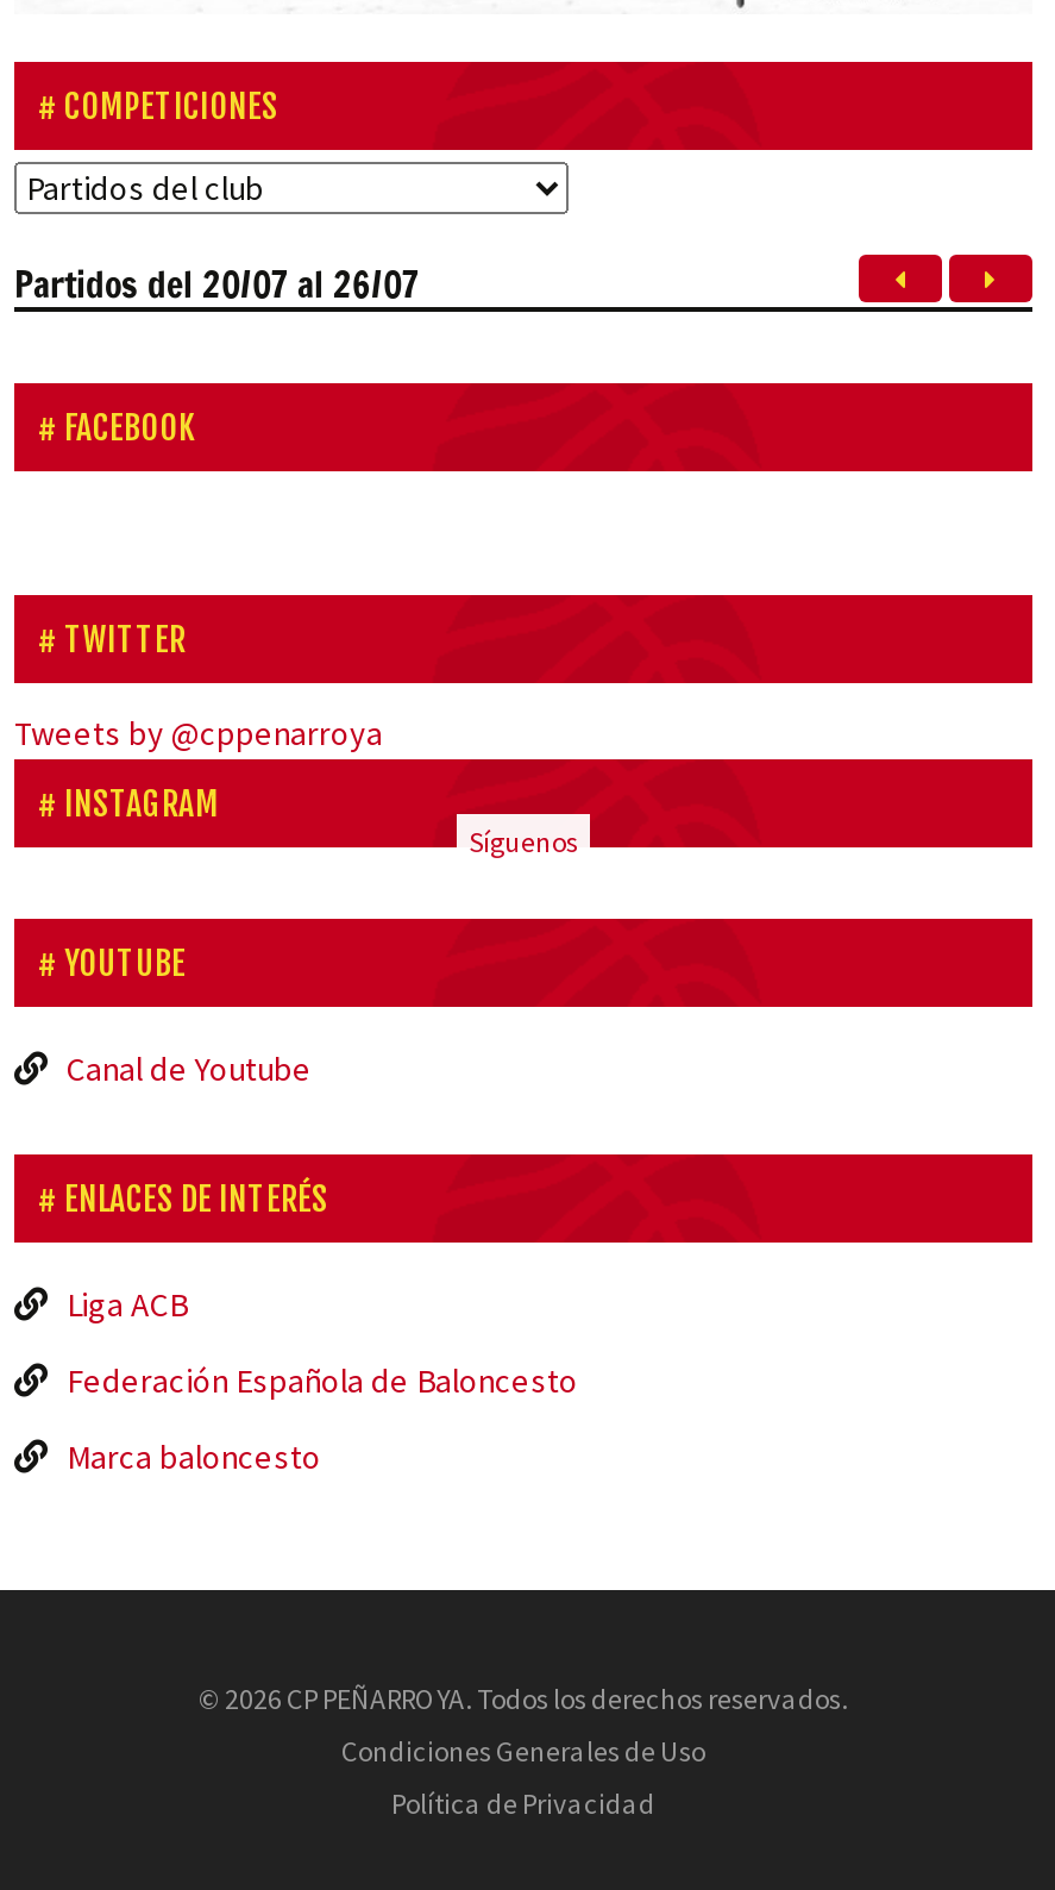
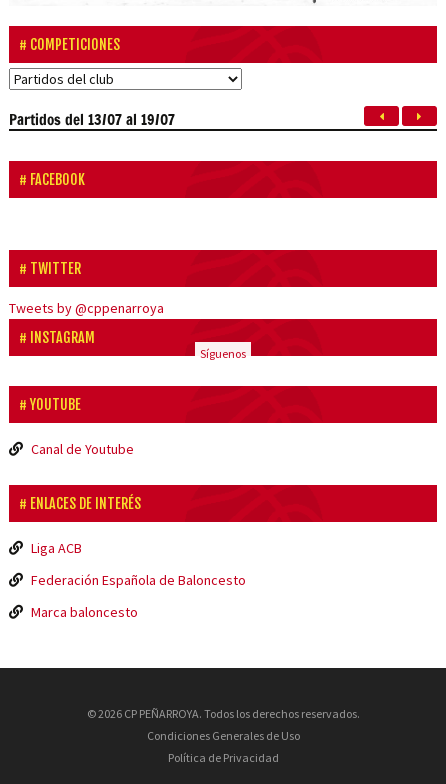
- Partidos del 20/07 al 26/07
+ Partidos del 13/07 al 19/07
